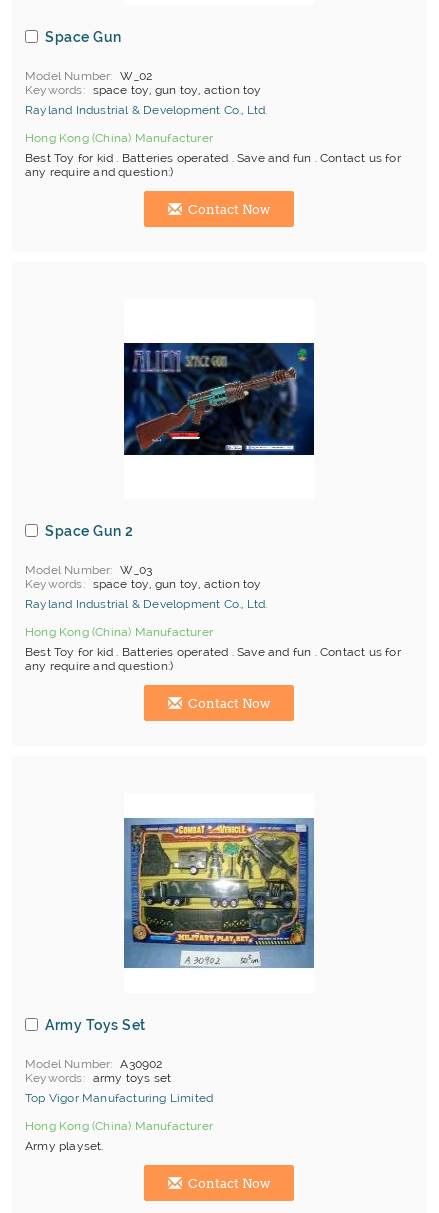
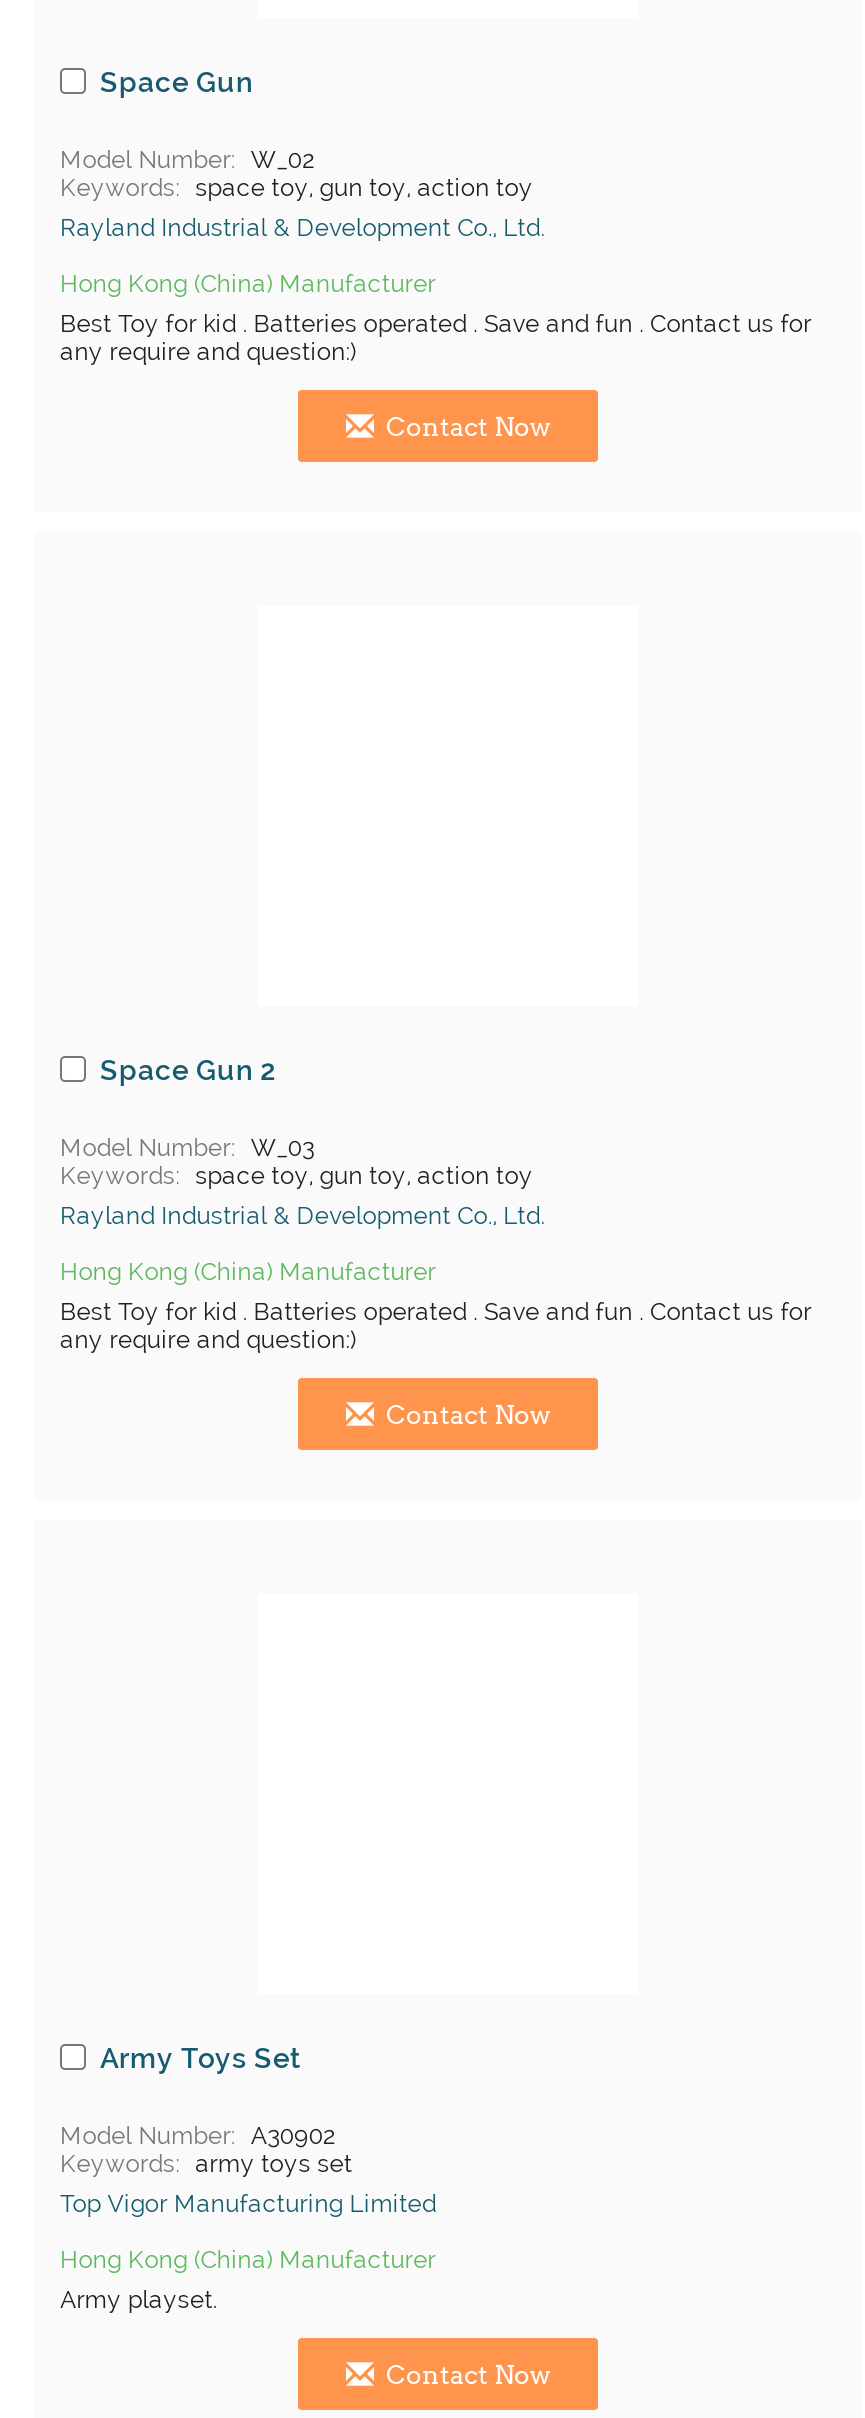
- [image]

- [image]
